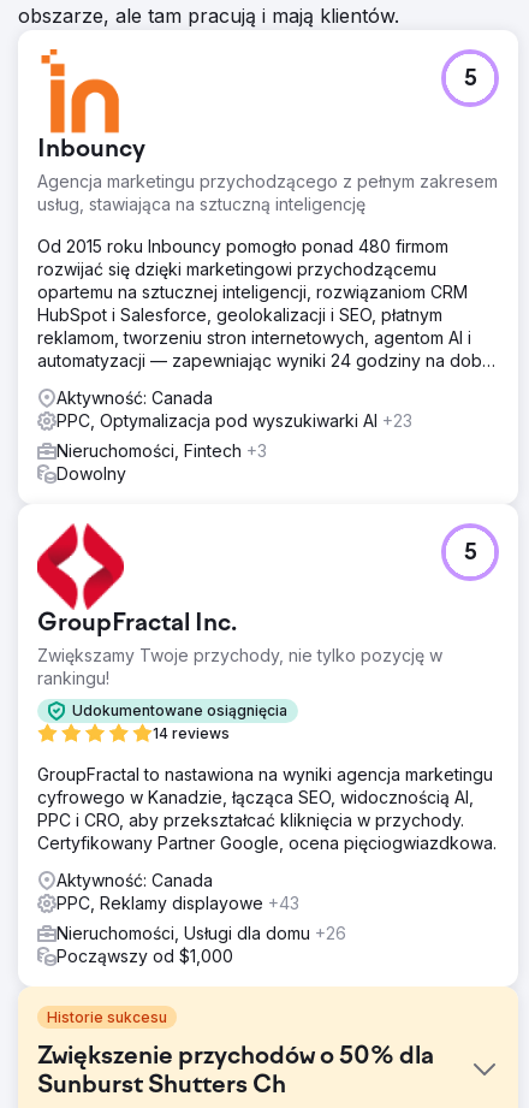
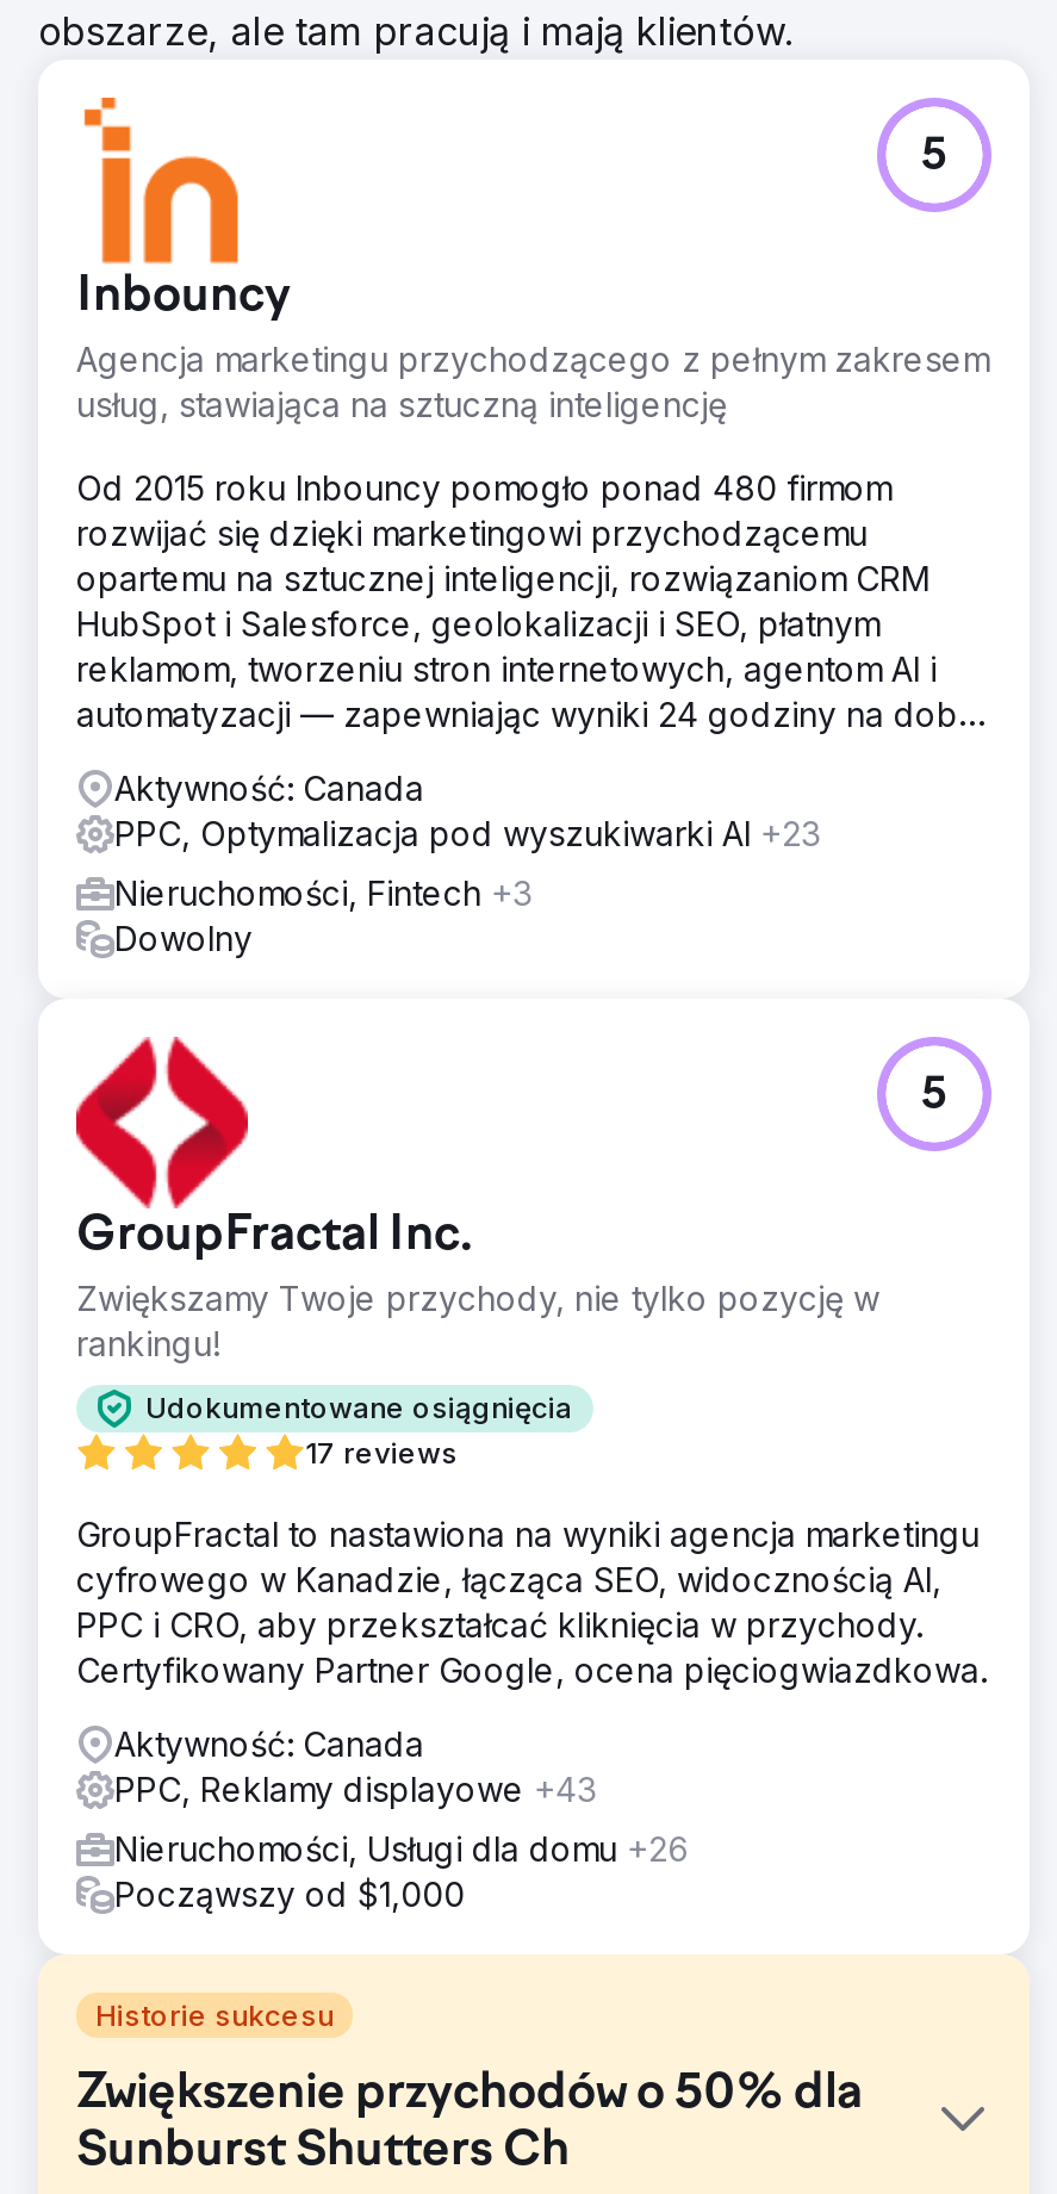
- 14 reviews
+ 17 reviews
